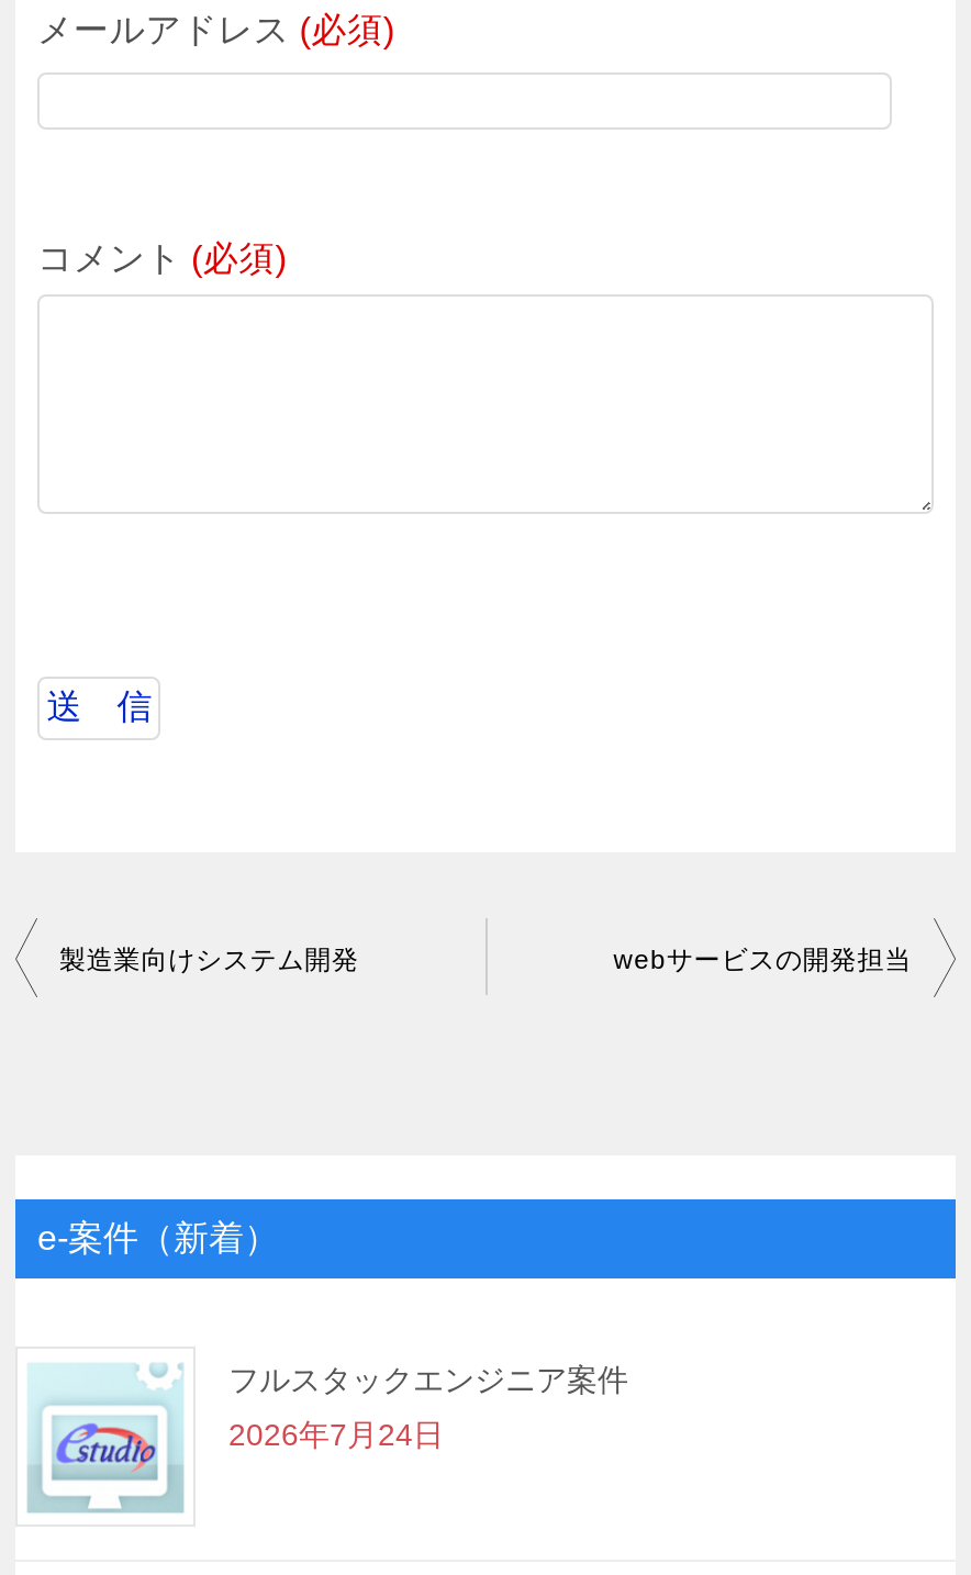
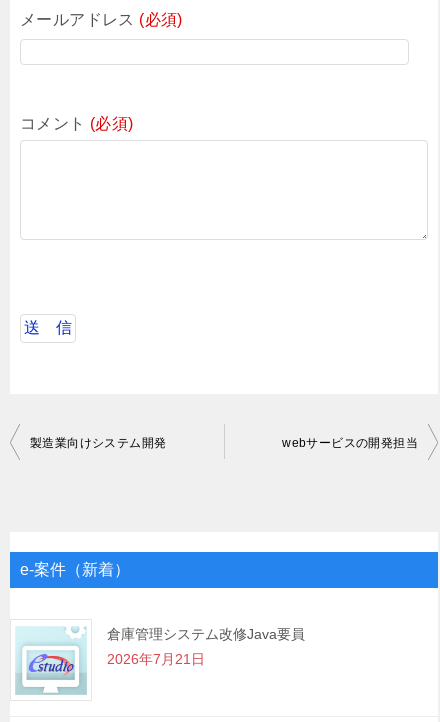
- フルスタックエンジニア案件
- 2026年7月24日
+ 倉庫管理システム改修Java要員
+ 2026年7月21日
